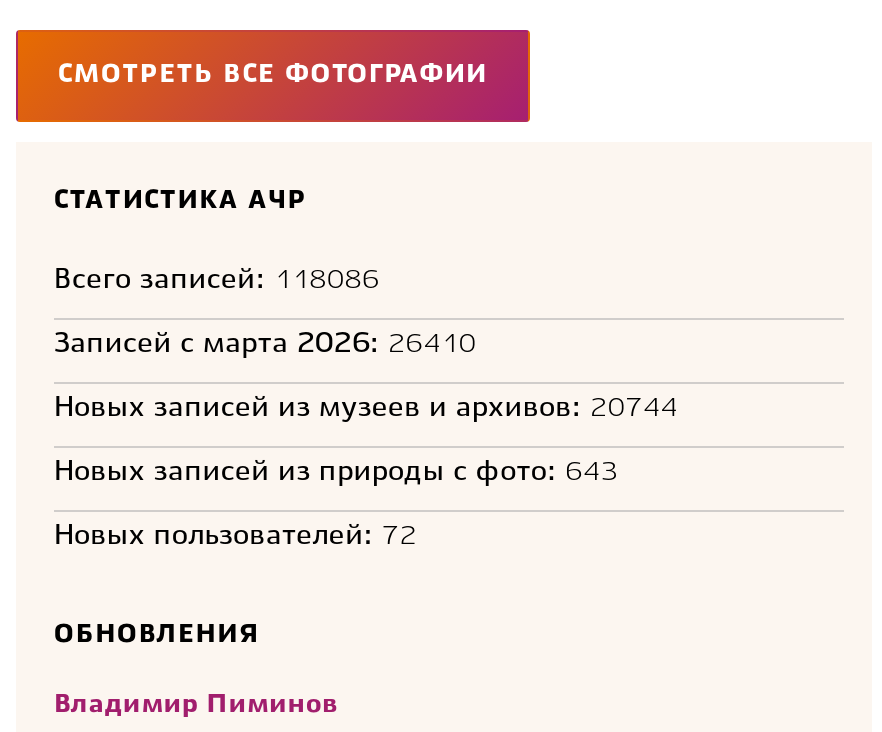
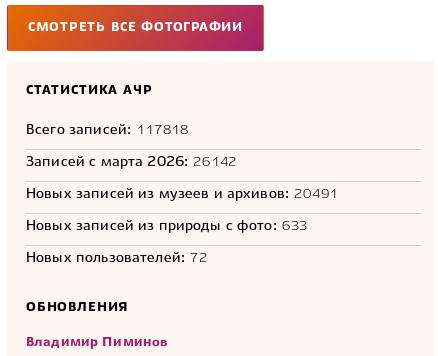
- Всего записей: 118086
+ Всего записей: 117818

- Записей с марта 2026: 26410
+ Записей с марта 2026: 26142

- Новых записей из музеев и архивов: 20744
+ Новых записей из музеев и архивов: 20491

- Новых записей из природы с фото: 643
+ Новых записей из природы с фото: 633
